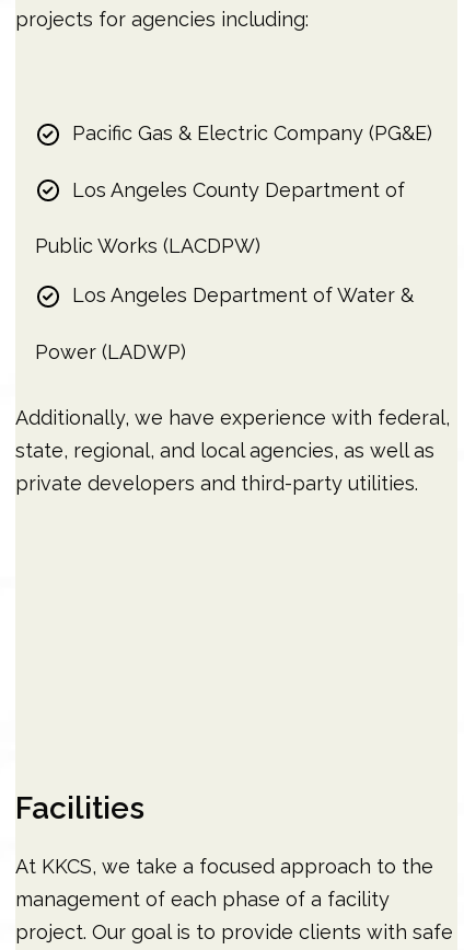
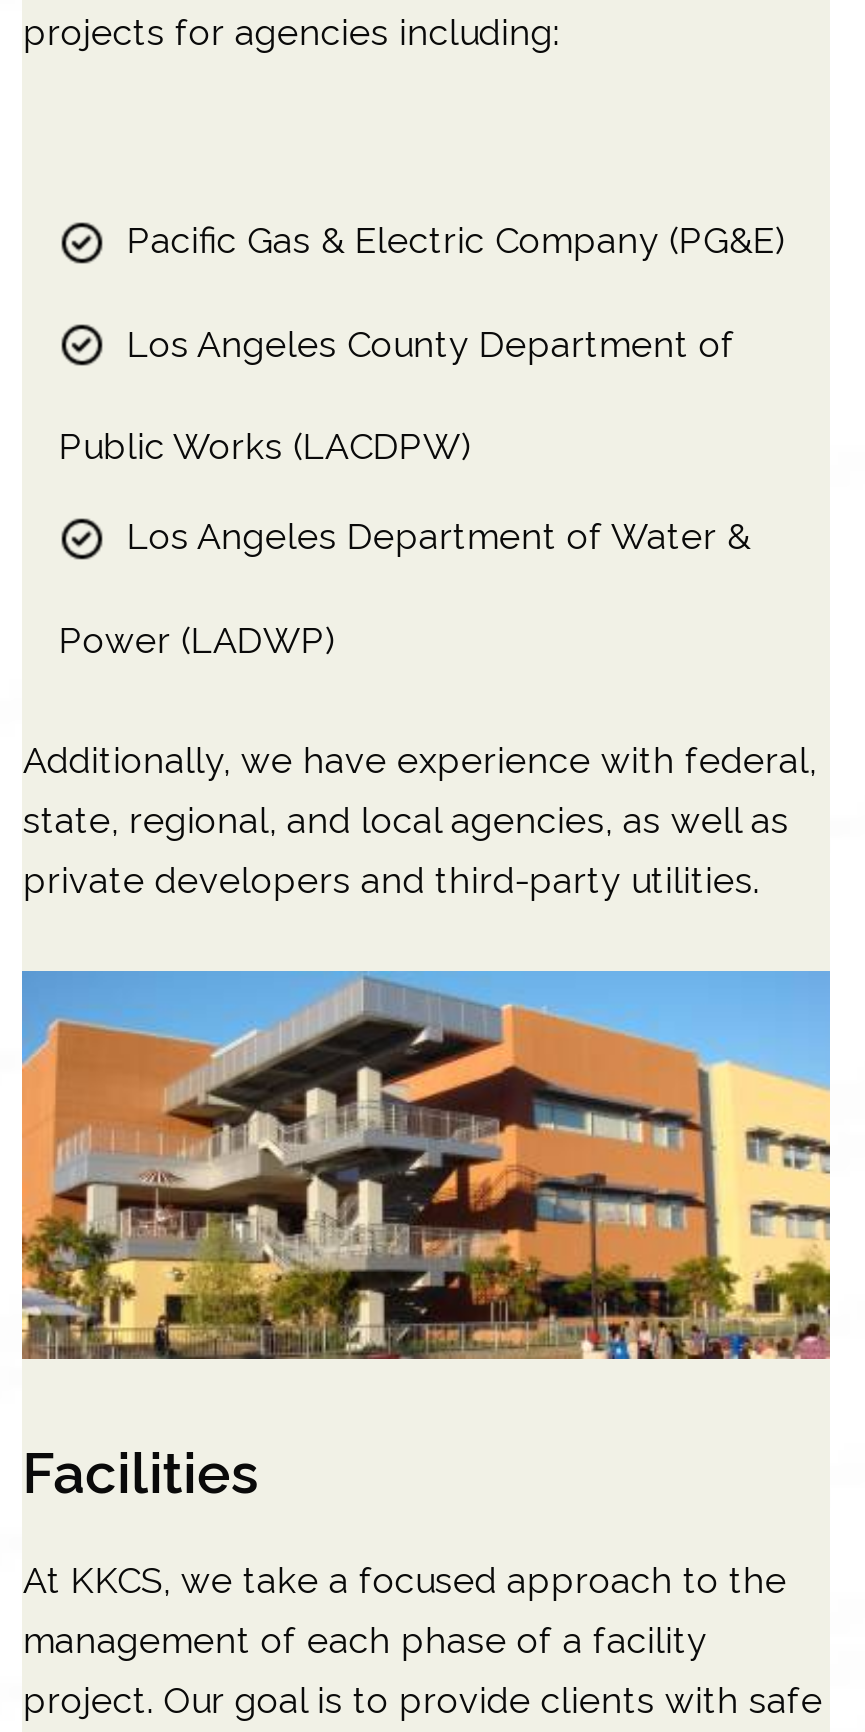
+ [image]
